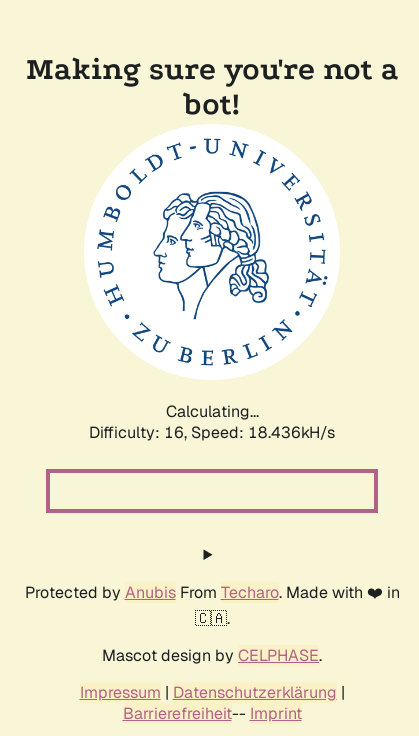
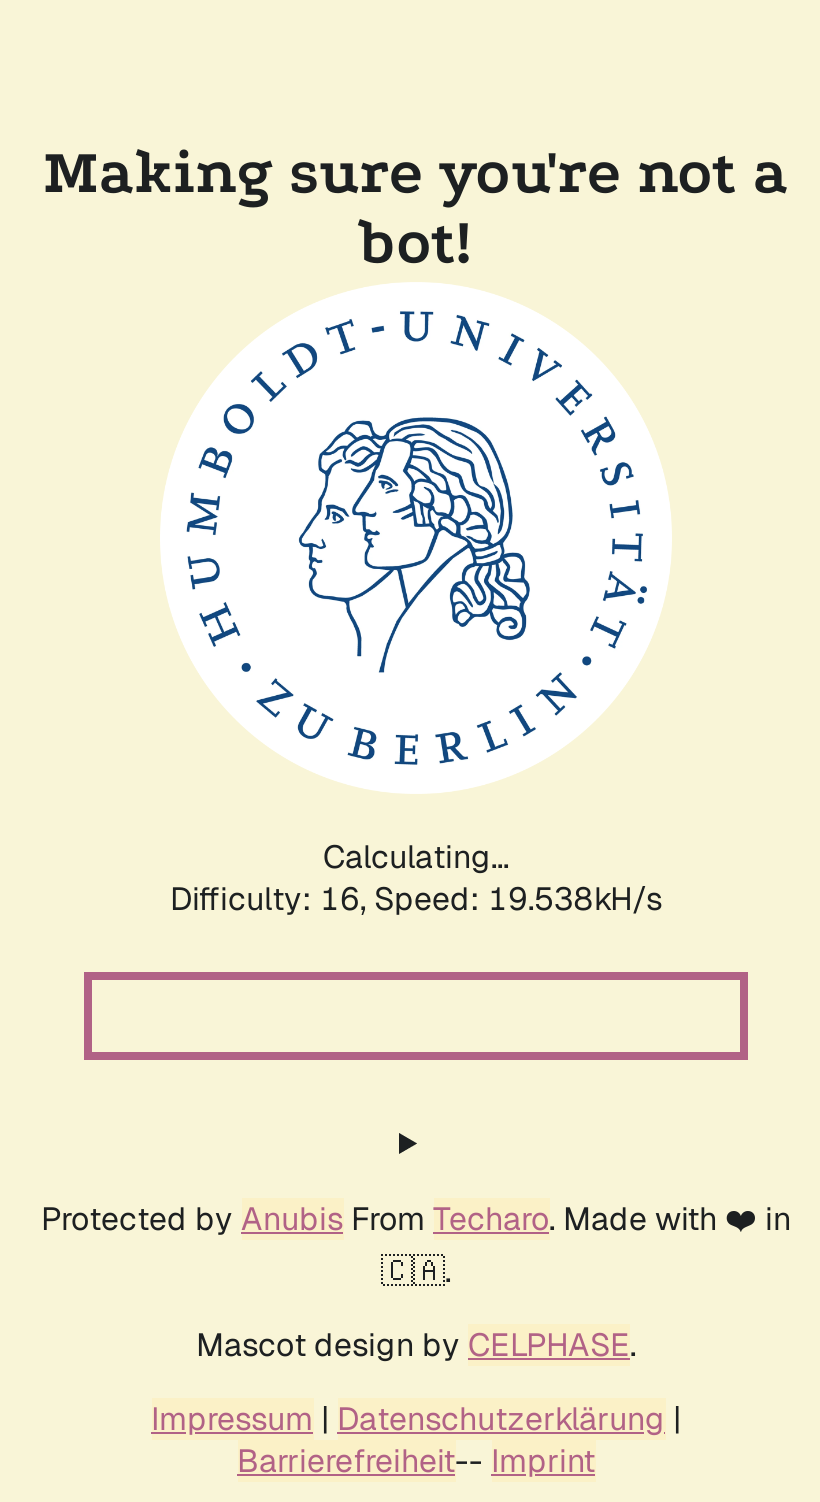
- Difficulty: 16, Speed: 18.436kH/s
+ Difficulty: 16, Speed: 19.538kH/s
